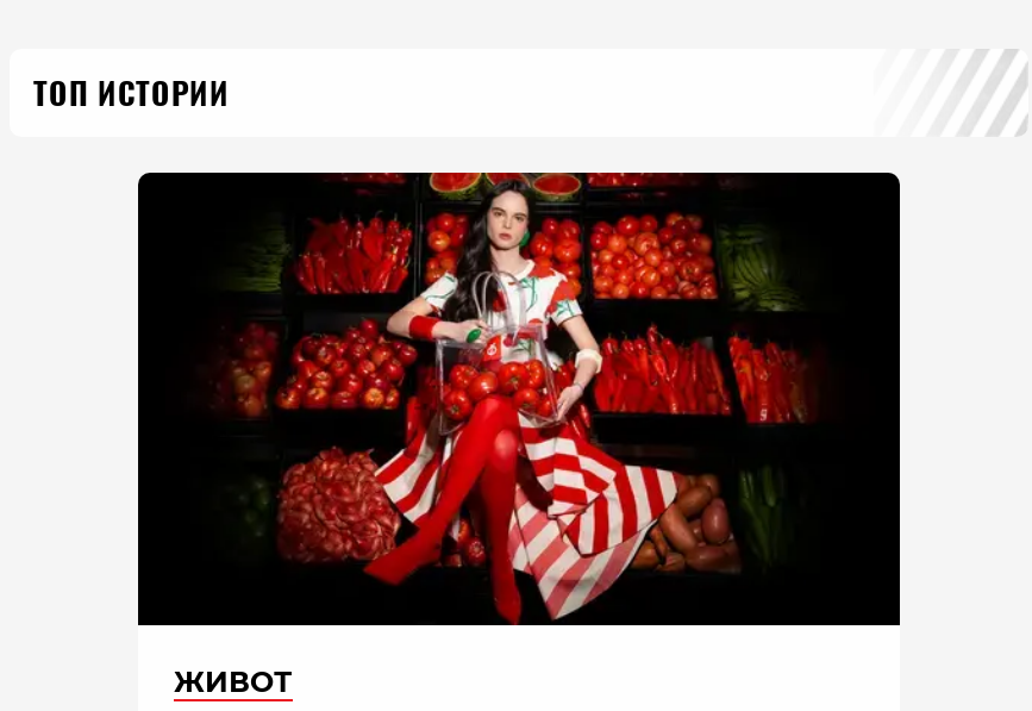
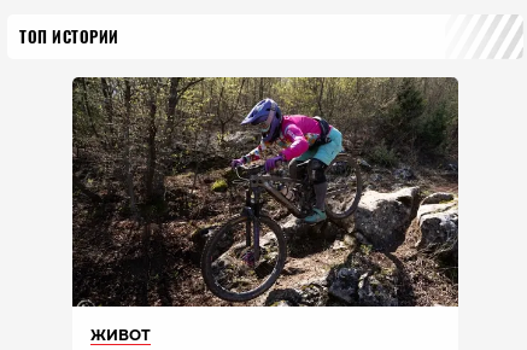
- [image]
+ [image]
